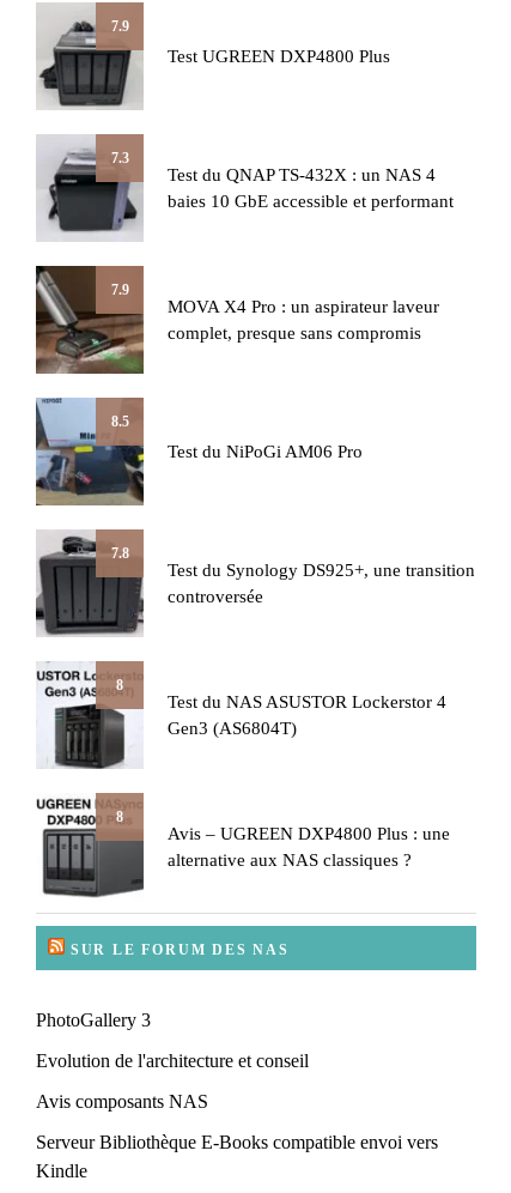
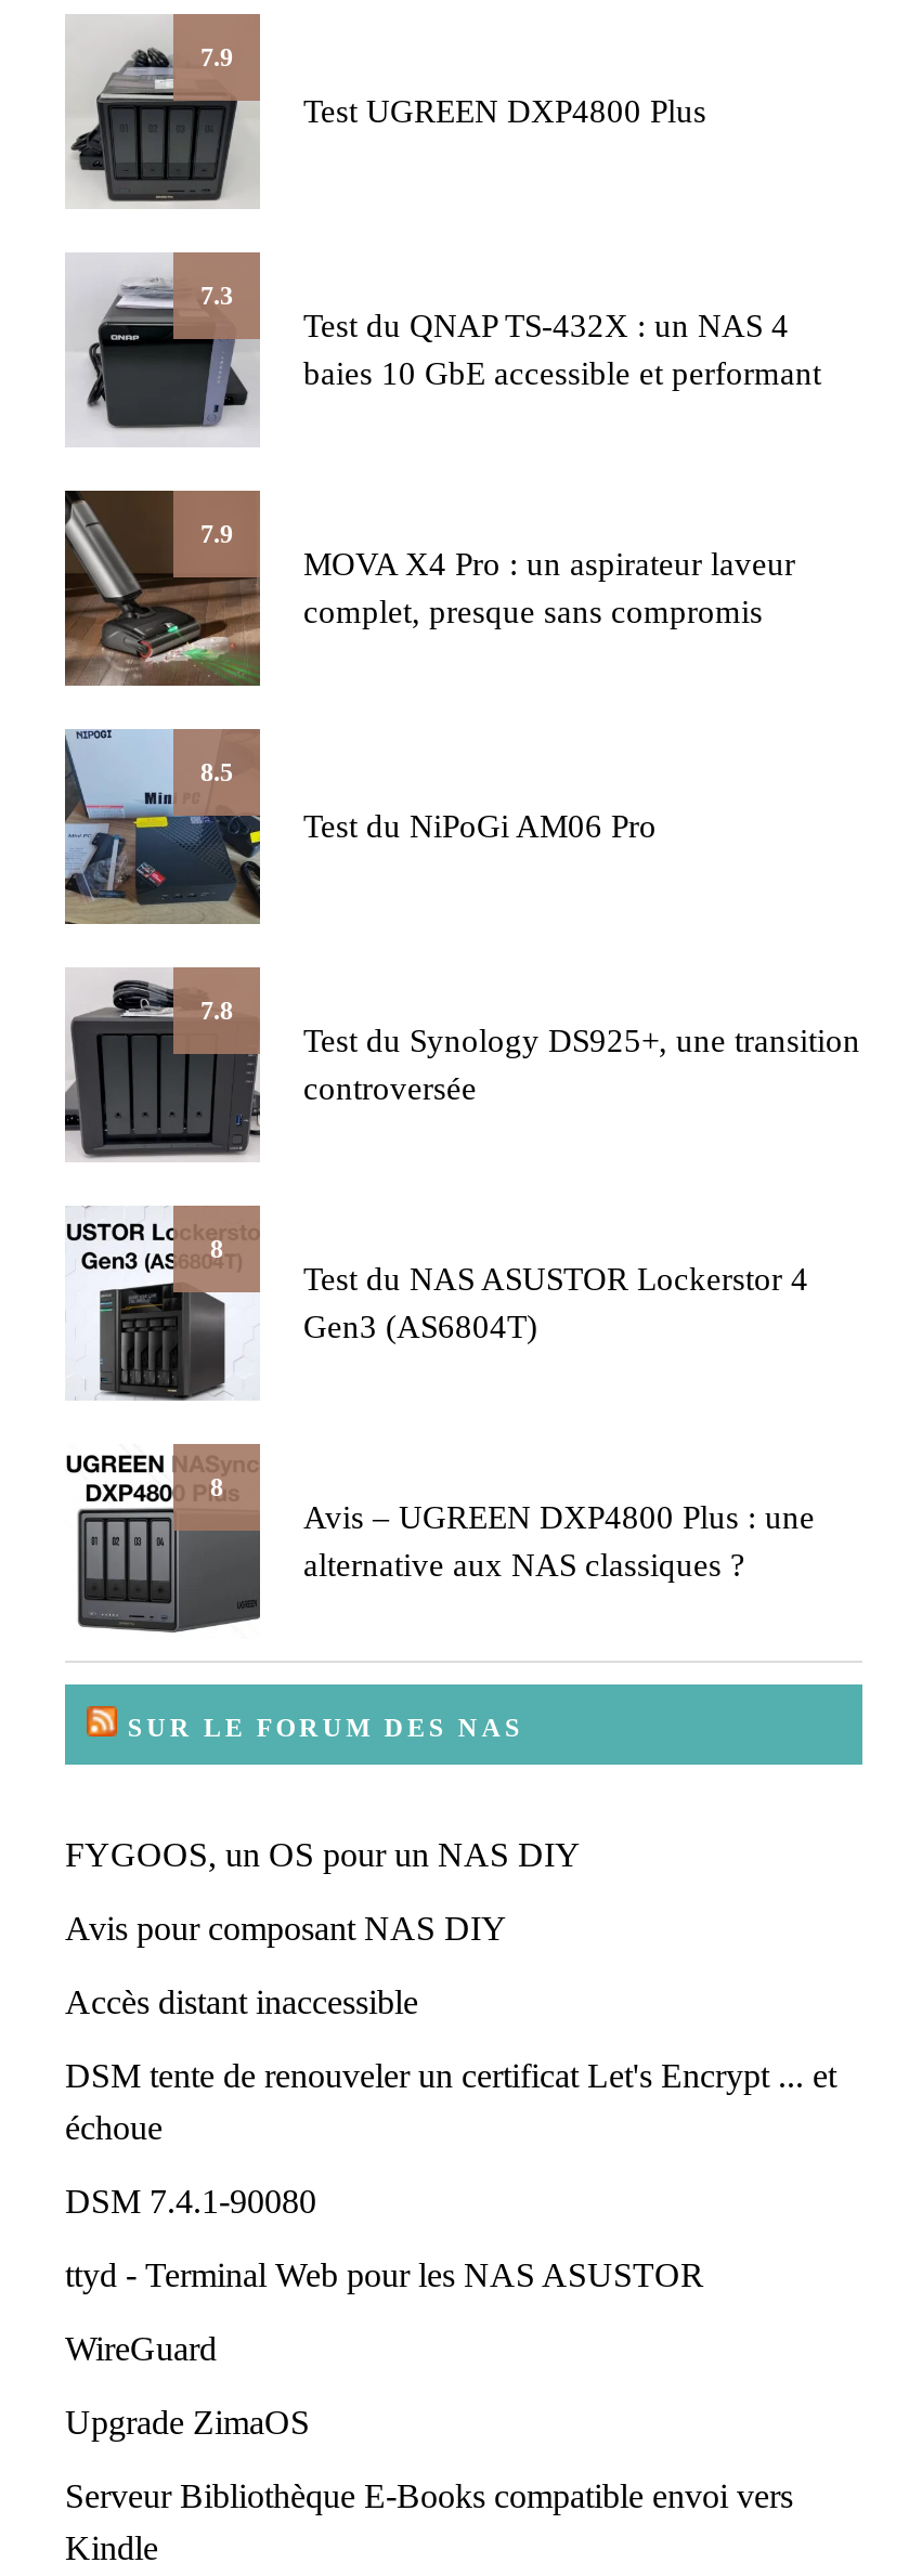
- PhotoGallery 3
- Evolution de l'architecture et conseil
- Avis composants NAS
+ FYGOOS, un OS pour un NAS DIY
+ Avis pour composant NAS DIY
+ Accès distant inaccessible
+ DSM tente de renouveler un certificat Let's Encrypt ... et
+ échoue
+ DSM 7.4.1-90080
+ ttyd - Terminal Web pour les NAS ASUSTOR
+ WireGuard
+ Upgrade ZimaOS
